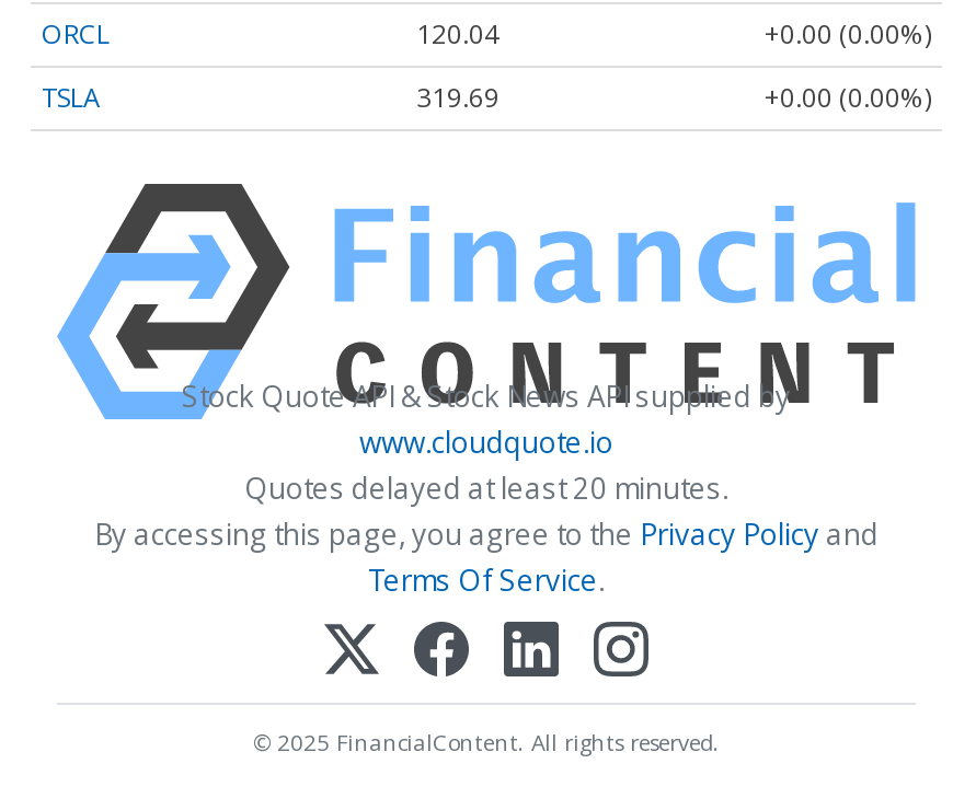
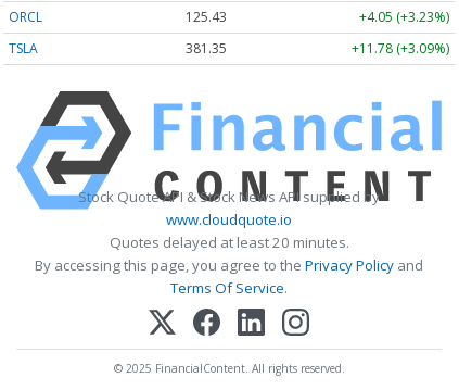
- 120.04
+ 125.43

- +0.00 (0.00%)
+ +4.05 (+3.23%)

- 319.69
+ 381.35

- +0.00 (0.00%)
+ +11.78 (+3.09%)
